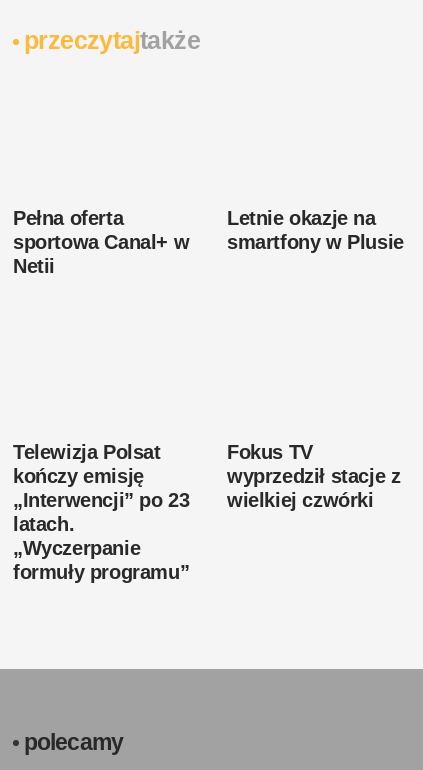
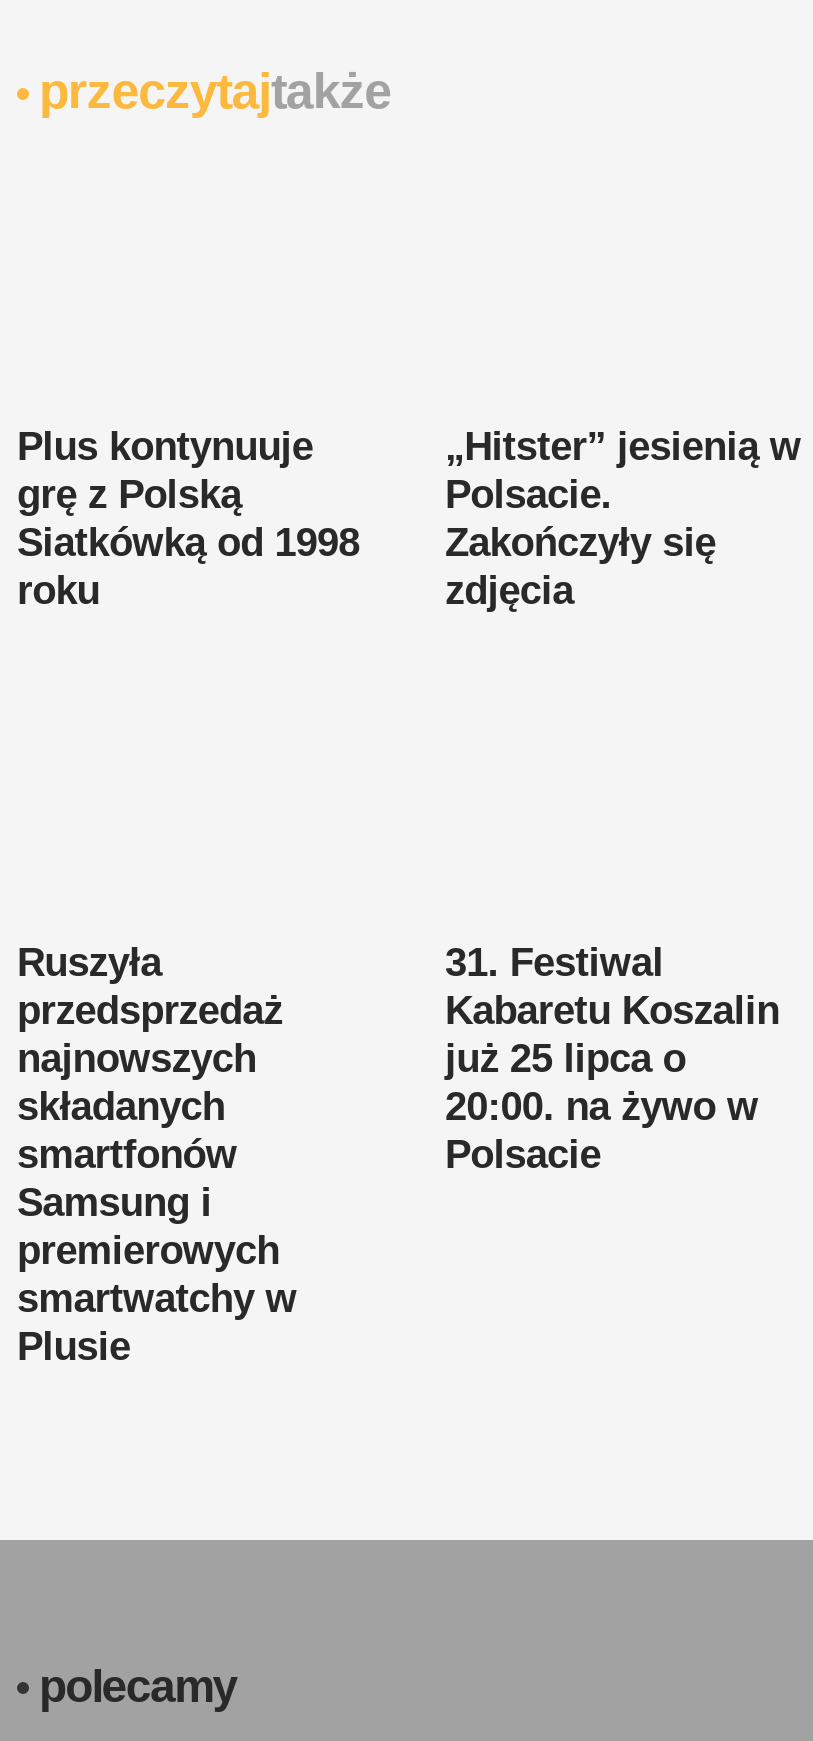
- Pełna oferta
- sportowa Canal+ w
- Netii
+ Plus kontynuuje
+ grę z Polską
+ Siatkówką od 1998
+ roku

- Letnie okazje na
- smartfony w Plusie
+ „Hitster” jesienią w
+ Polsacie.
+ Zakończyły się
+ zdjęcia

- Telewizja Polsat
- kończy emisję
- „Interwencji” po 23
- latach.
- „Wyczerpanie
- formuły programu”
+ Ruszyła
+ przedsprzedaż
+ najnowszych
+ składanych
+ smartfonów
+ Samsung i
+ premierowych
+ smartwatchy w
+ Plusie

- Fokus TV
- wyprzedził stacje z
- wielkiej czwórki
+ 31. Festiwal
+ Kabaretu Koszalin
+ już 25 lipca o
+ 20:00. na żywo w
+ Polsacie
